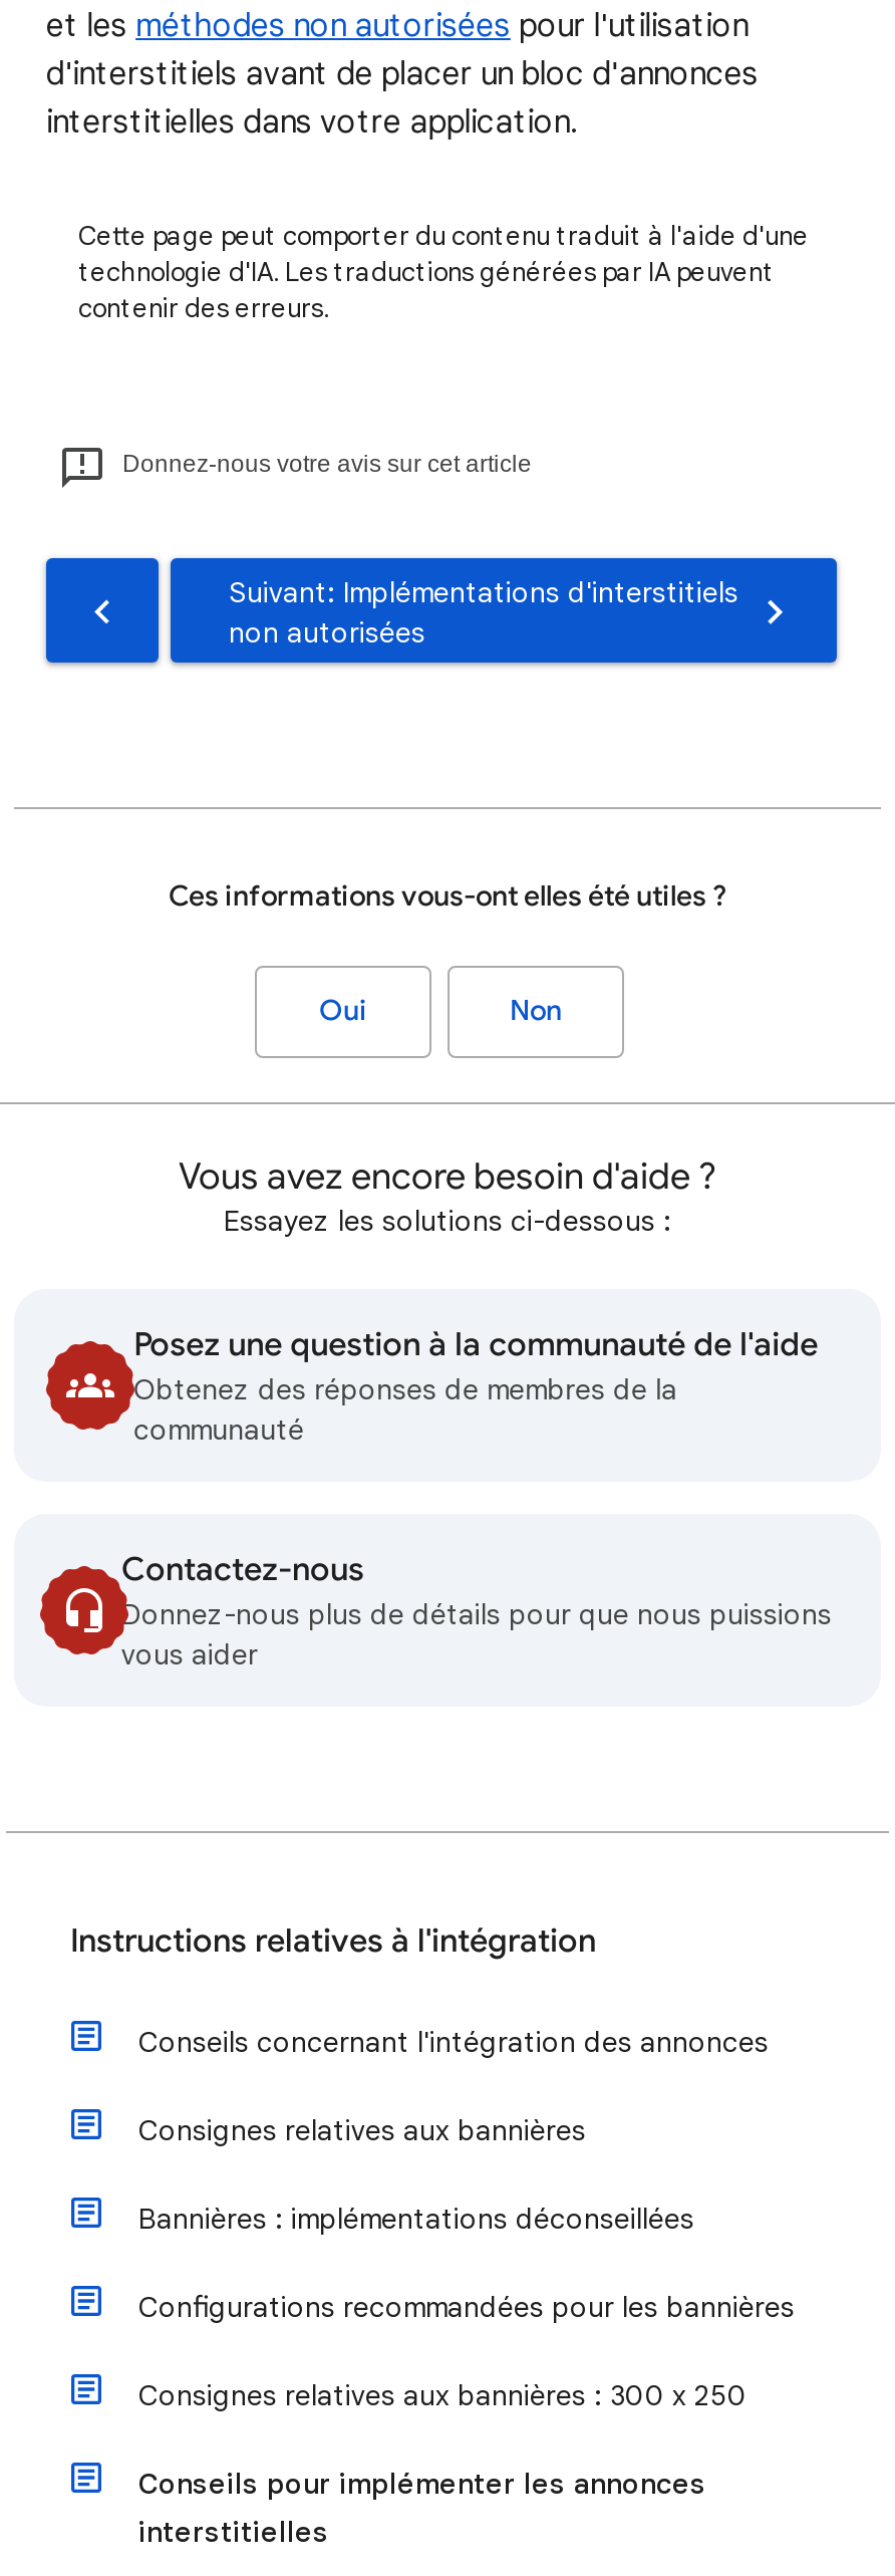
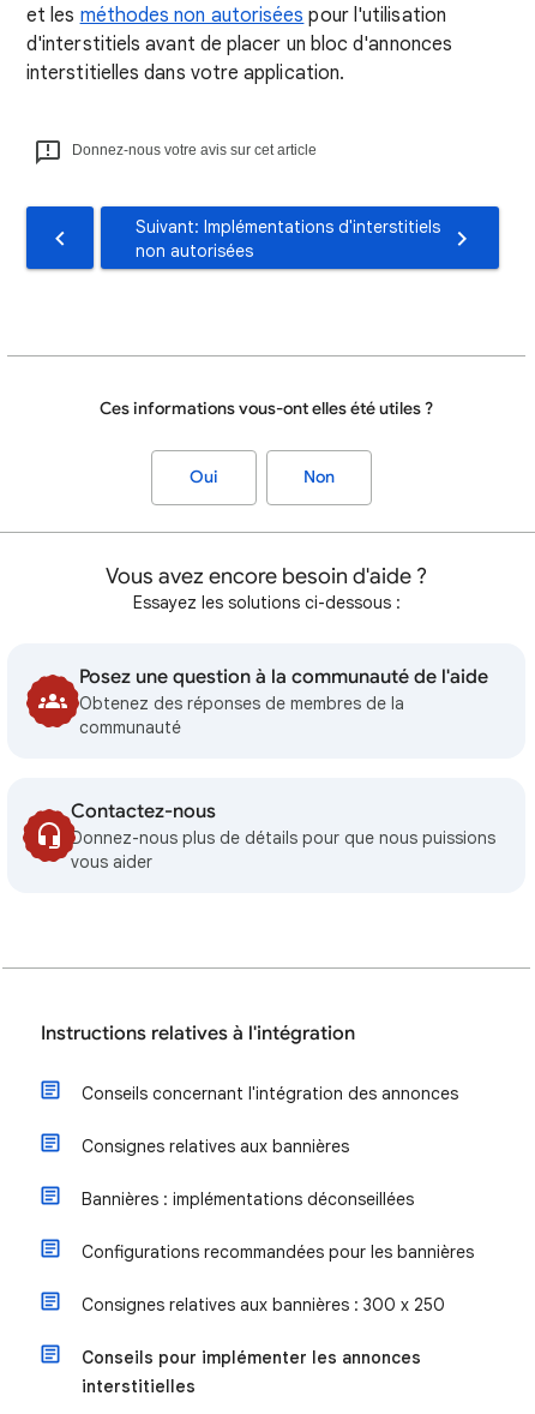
- Cette page peut comporter du contenu traduit à l'aide d'une
- technologie d'IA. Les traductions générées par IA peuvent
- contenir des erreurs.
